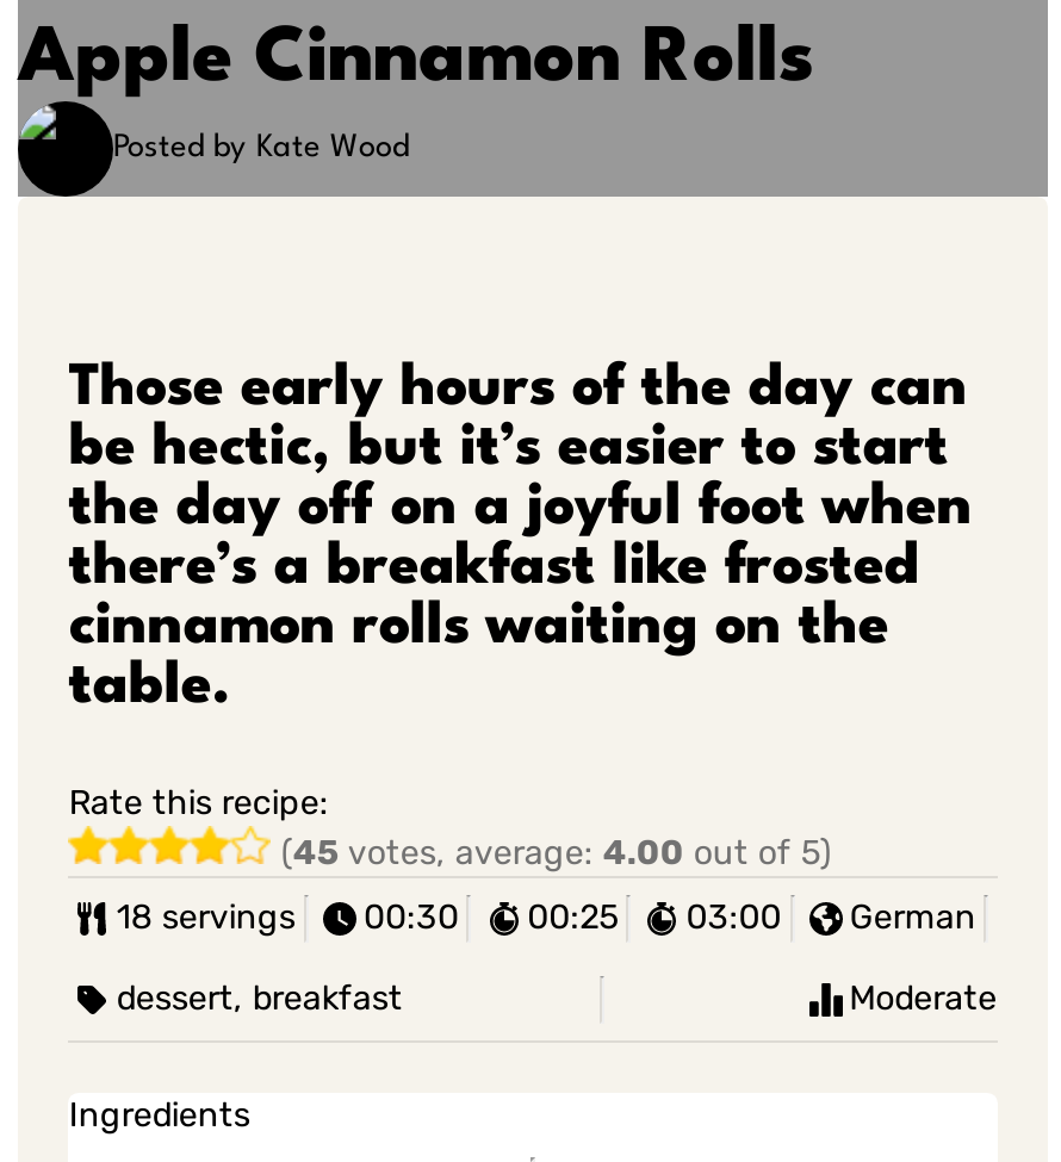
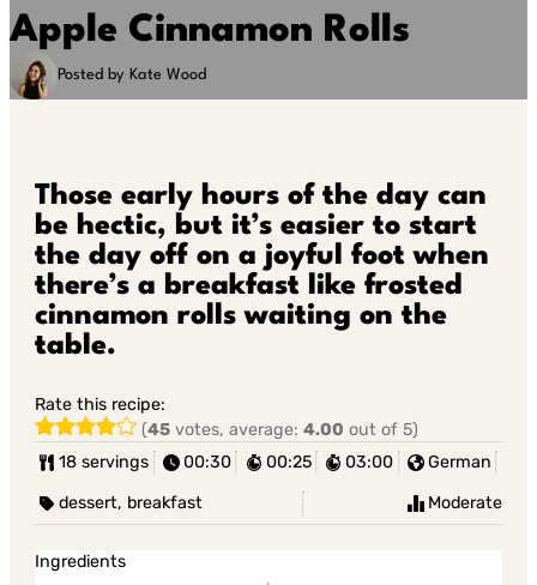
- [image]
+ [image]
